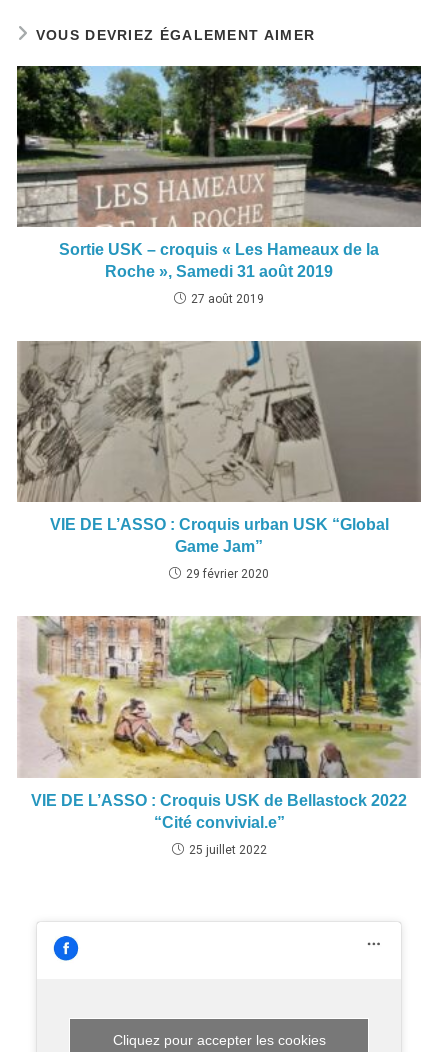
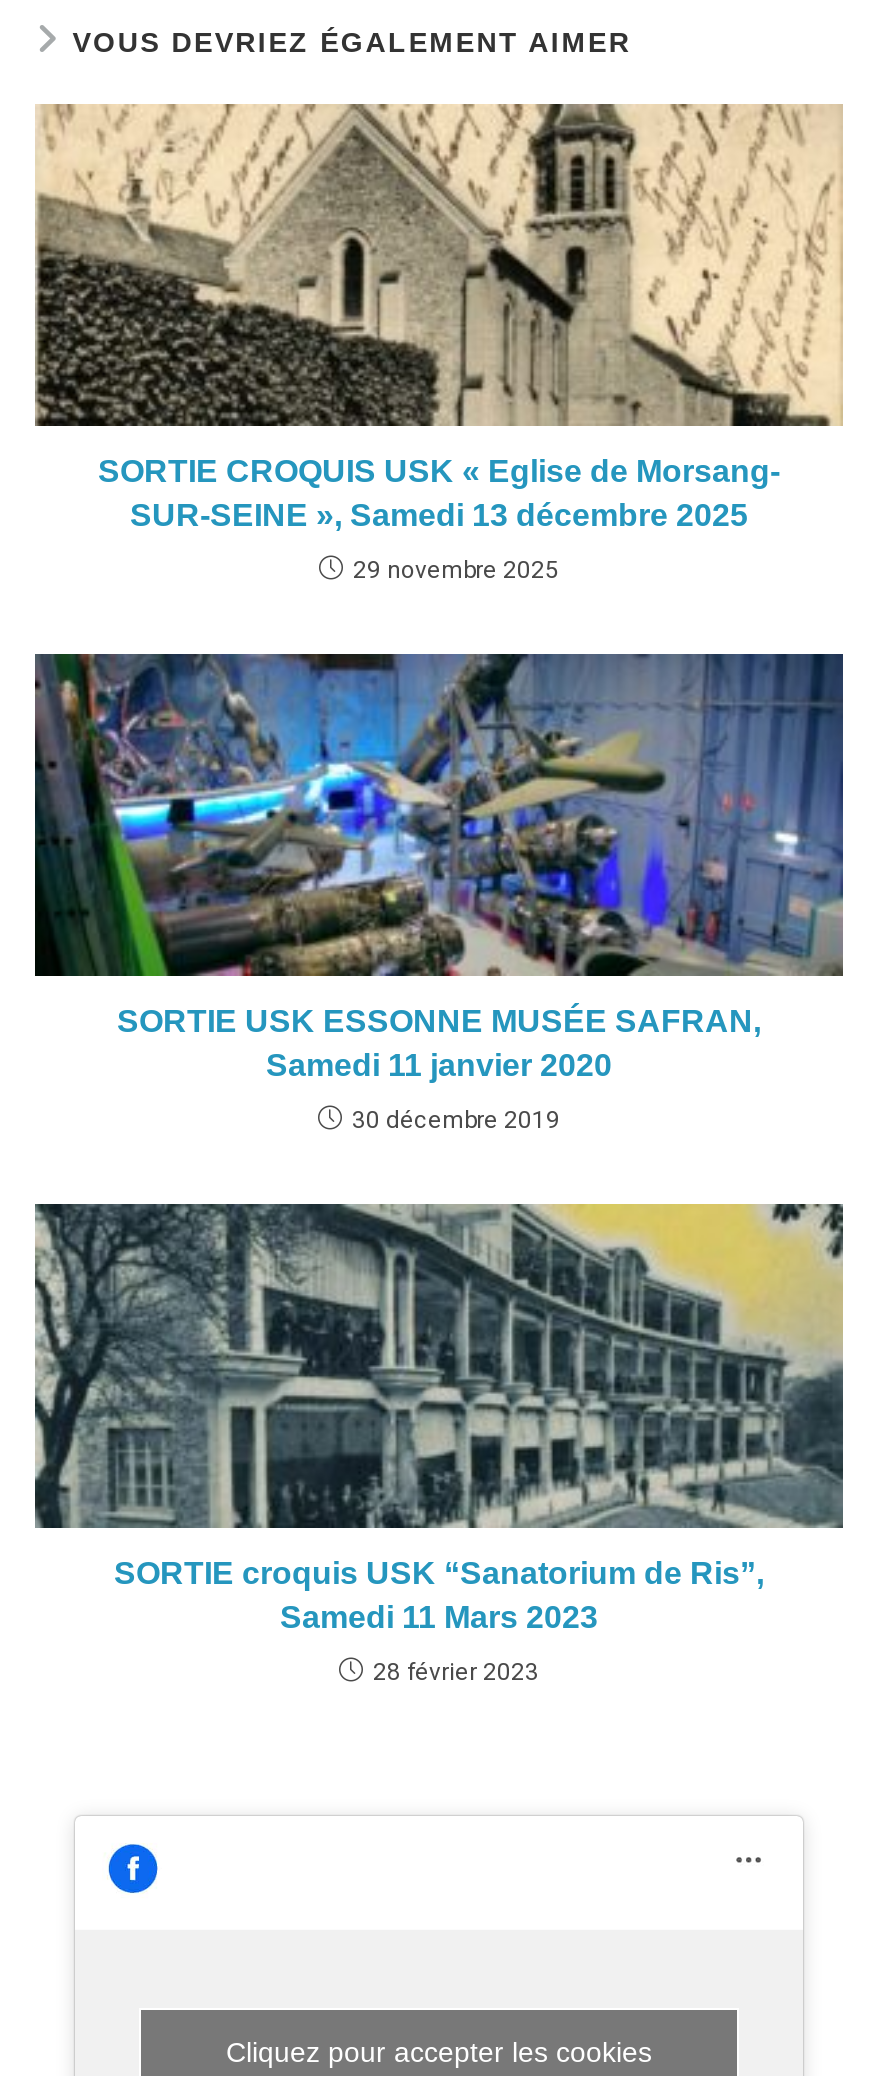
- [image]
- Sortie USK – croquis « Les Hameaux de la
- Roche », Samedi 31 août 2019
+ [image]
+ SORTIE CROQUIS USK « Eglise de Morsang-
+ SUR-SEINE », Samedi 13 décembre 2025

- 27 août 2019
+ 29 novembre 2025

- [image]
- VIE DE L’ASSO : Croquis urban USK “Global
- Game Jam”
+ [image]
+ SORTIE USK ESSONNE MUSÉE SAFRAN,
+ Samedi 11 janvier 2020

- 29 février 2020
+ 30 décembre 2019

- [image]
- VIE DE L’ASSO : Croquis USK de Bellastock 2022
- “Cité convivial.e”
+ [image]
+ SORTIE croquis USK “Sanatorium de Ris”,
+ Samedi 11 Mars 2023

- 25 juillet 2022
+ 28 février 2023
